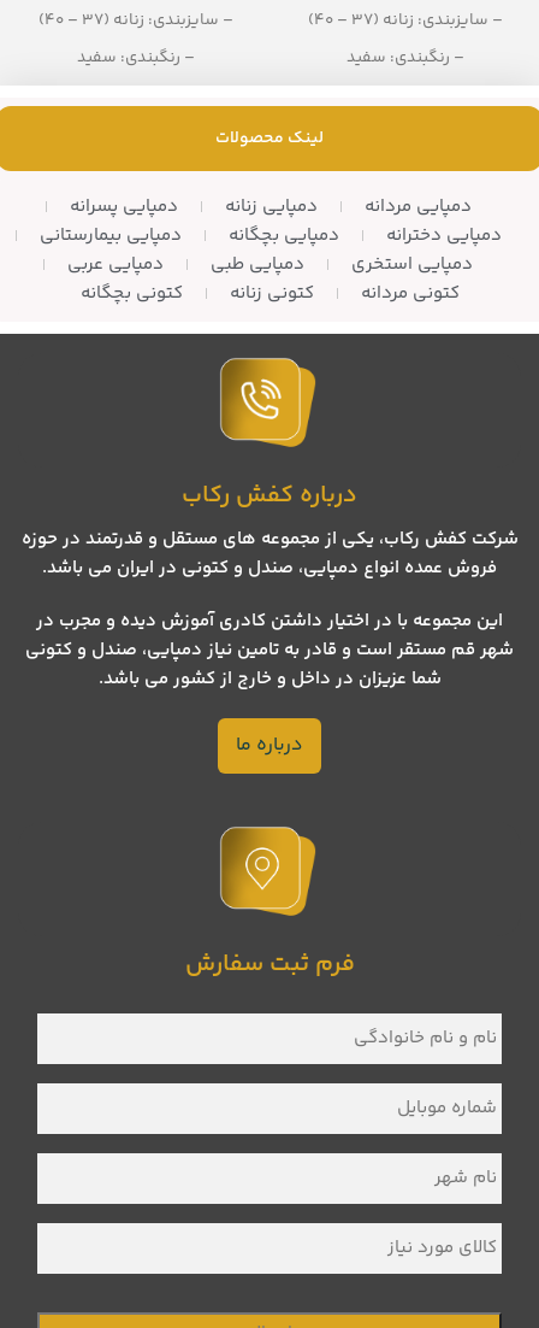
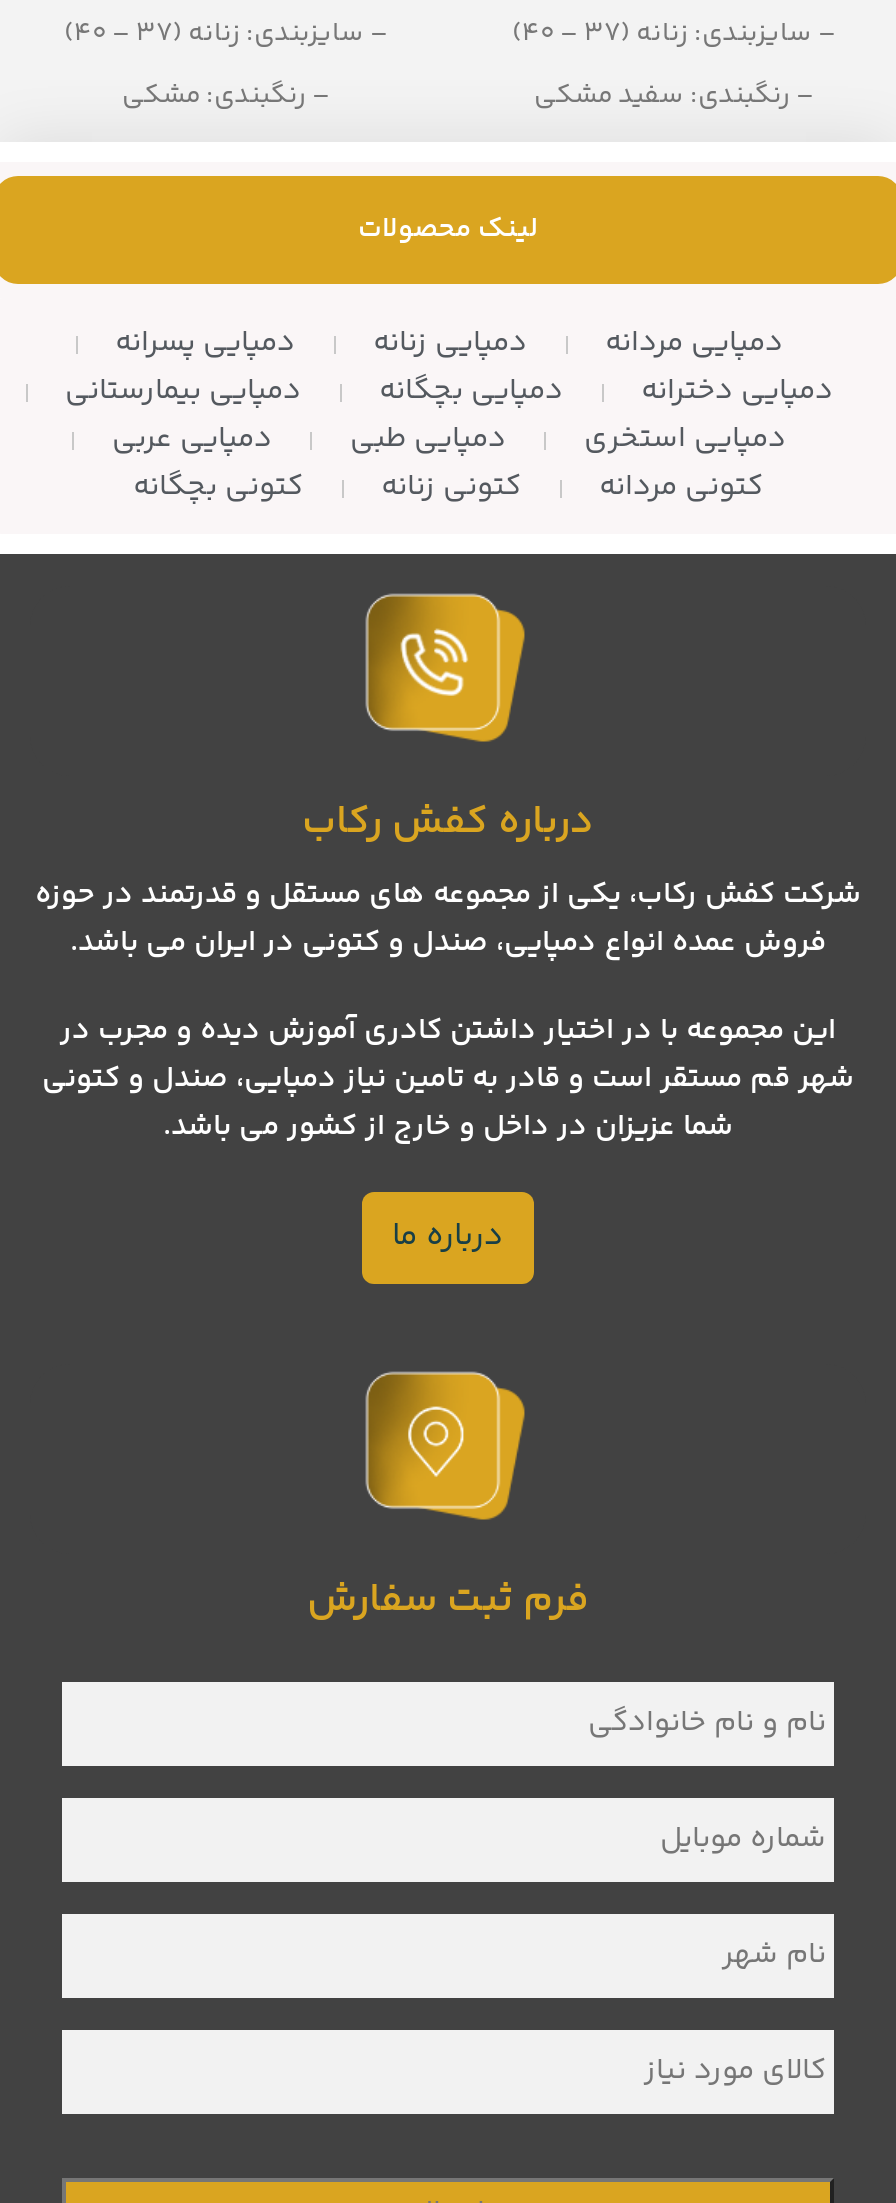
- – رنگبندی: سفید
+ – رنگبندی: مشکی

- – رنگبندی: سفید
+ – رنگبندی: سفید مشکی
